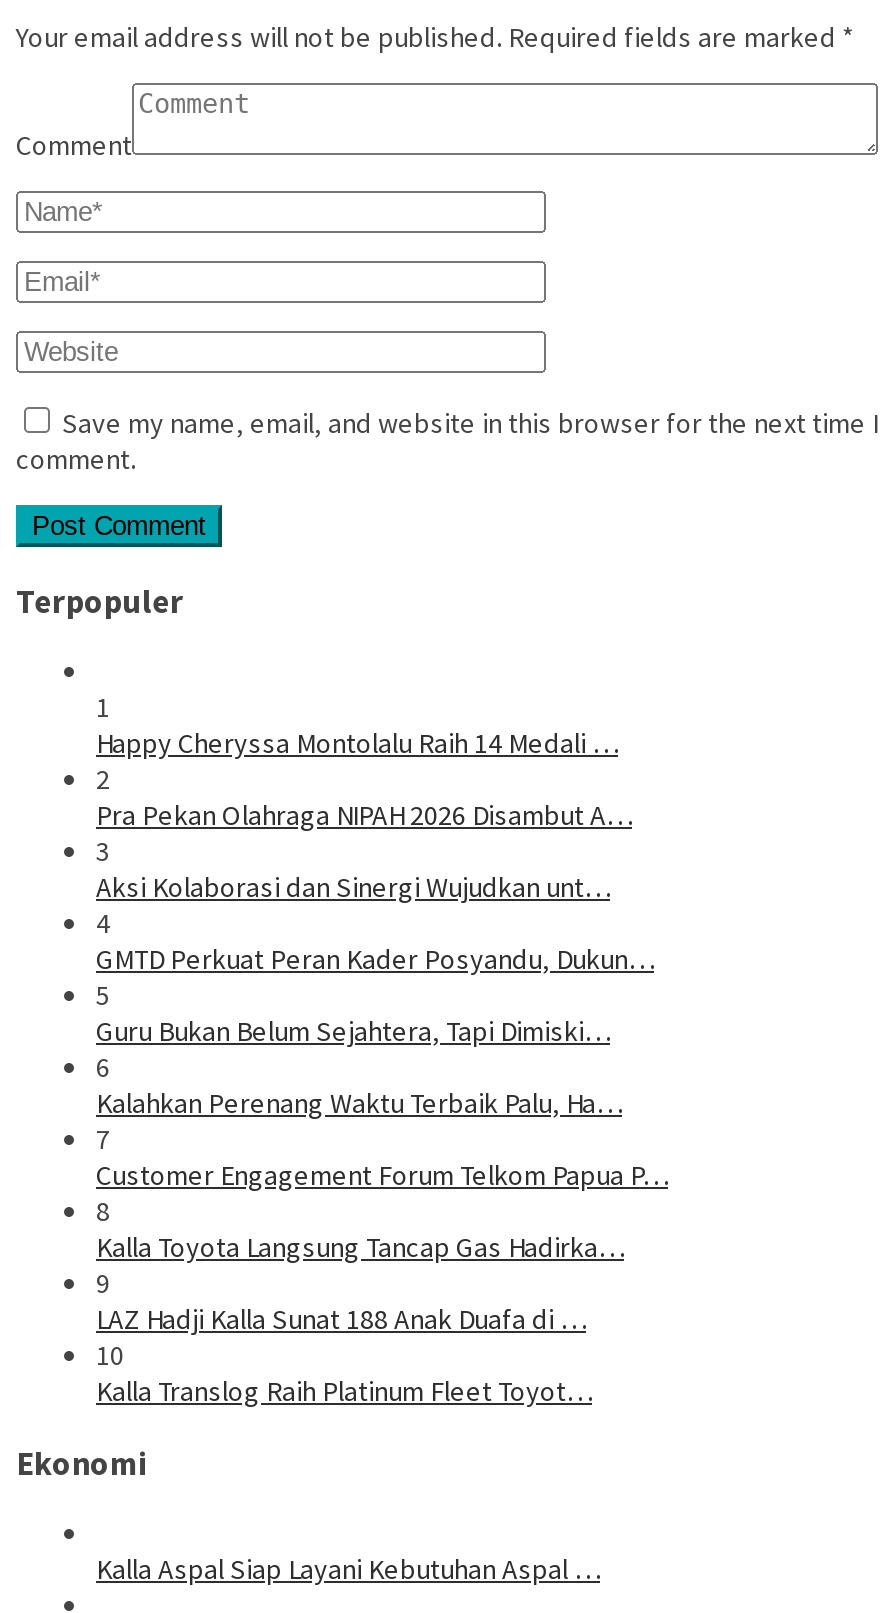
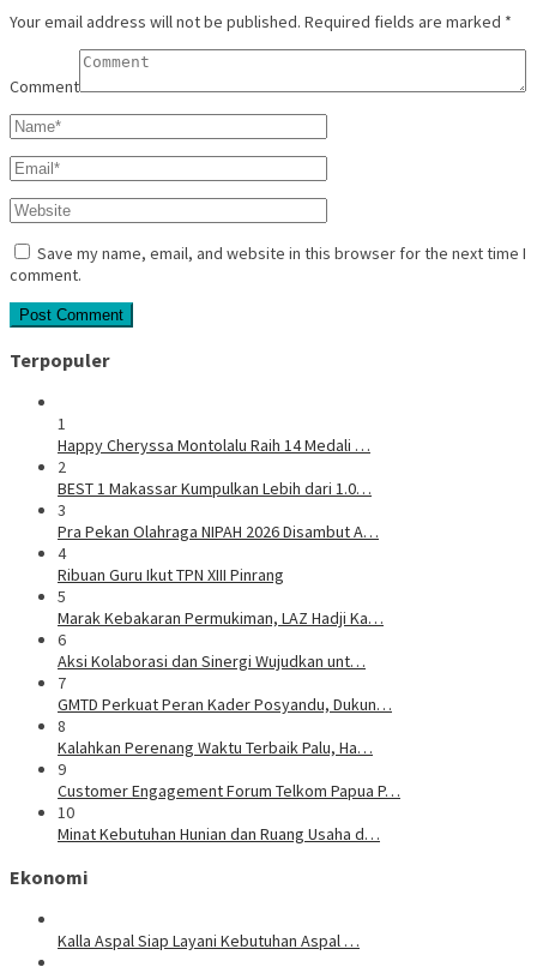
moved down: Pra Pekan Olahraga NIPAH 2026 Disambut A…

+ BEST 1 Makassar Kumpulkan Lebih dari 1.0…

moved down: Aksi Kolaborasi dan Sinergi Wujudkan unt…

moved down: GMTD Perkuat Peran Kader Posyandu, Dukun…

+ Ribuan Guru Ikut TPN XIII Pinrang

- Guru Bukan Belum Sejahtera, Tapi Dimiski…
+ Marak Kebakaran Permukiman, LAZ Hadji Ka…

moved down: Kalahkan Perenang Waktu Terbaik Palu, Ha…

moved down: Customer Engagement Forum Telkom Papua P…

- Kalla Toyota Langsung Tancap Gas Hadirka…

- LAZ Hadji Kalla Sunat 188 Anak Duafa di …

- Kalla Translog Raih Platinum Fleet Toyot…
+ Minat Kebutuhan Hunian dan Ruang Usaha d…
